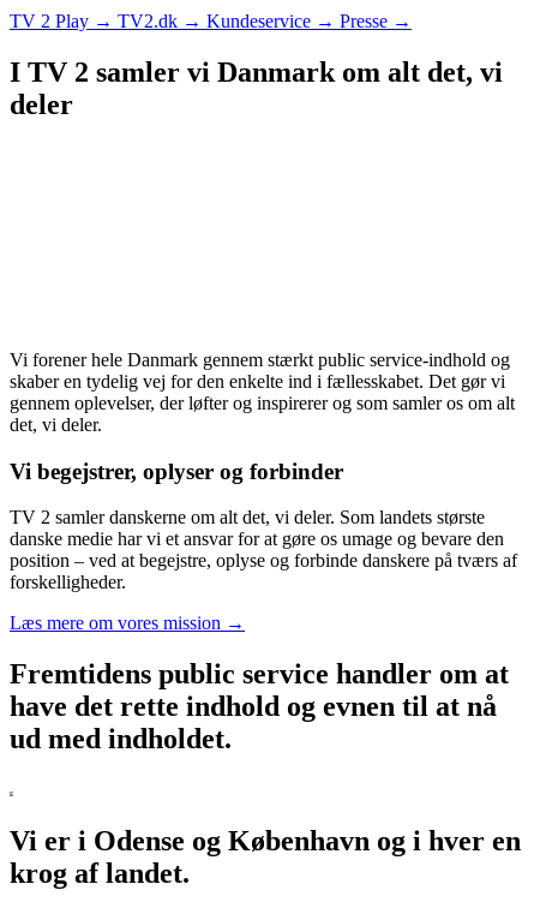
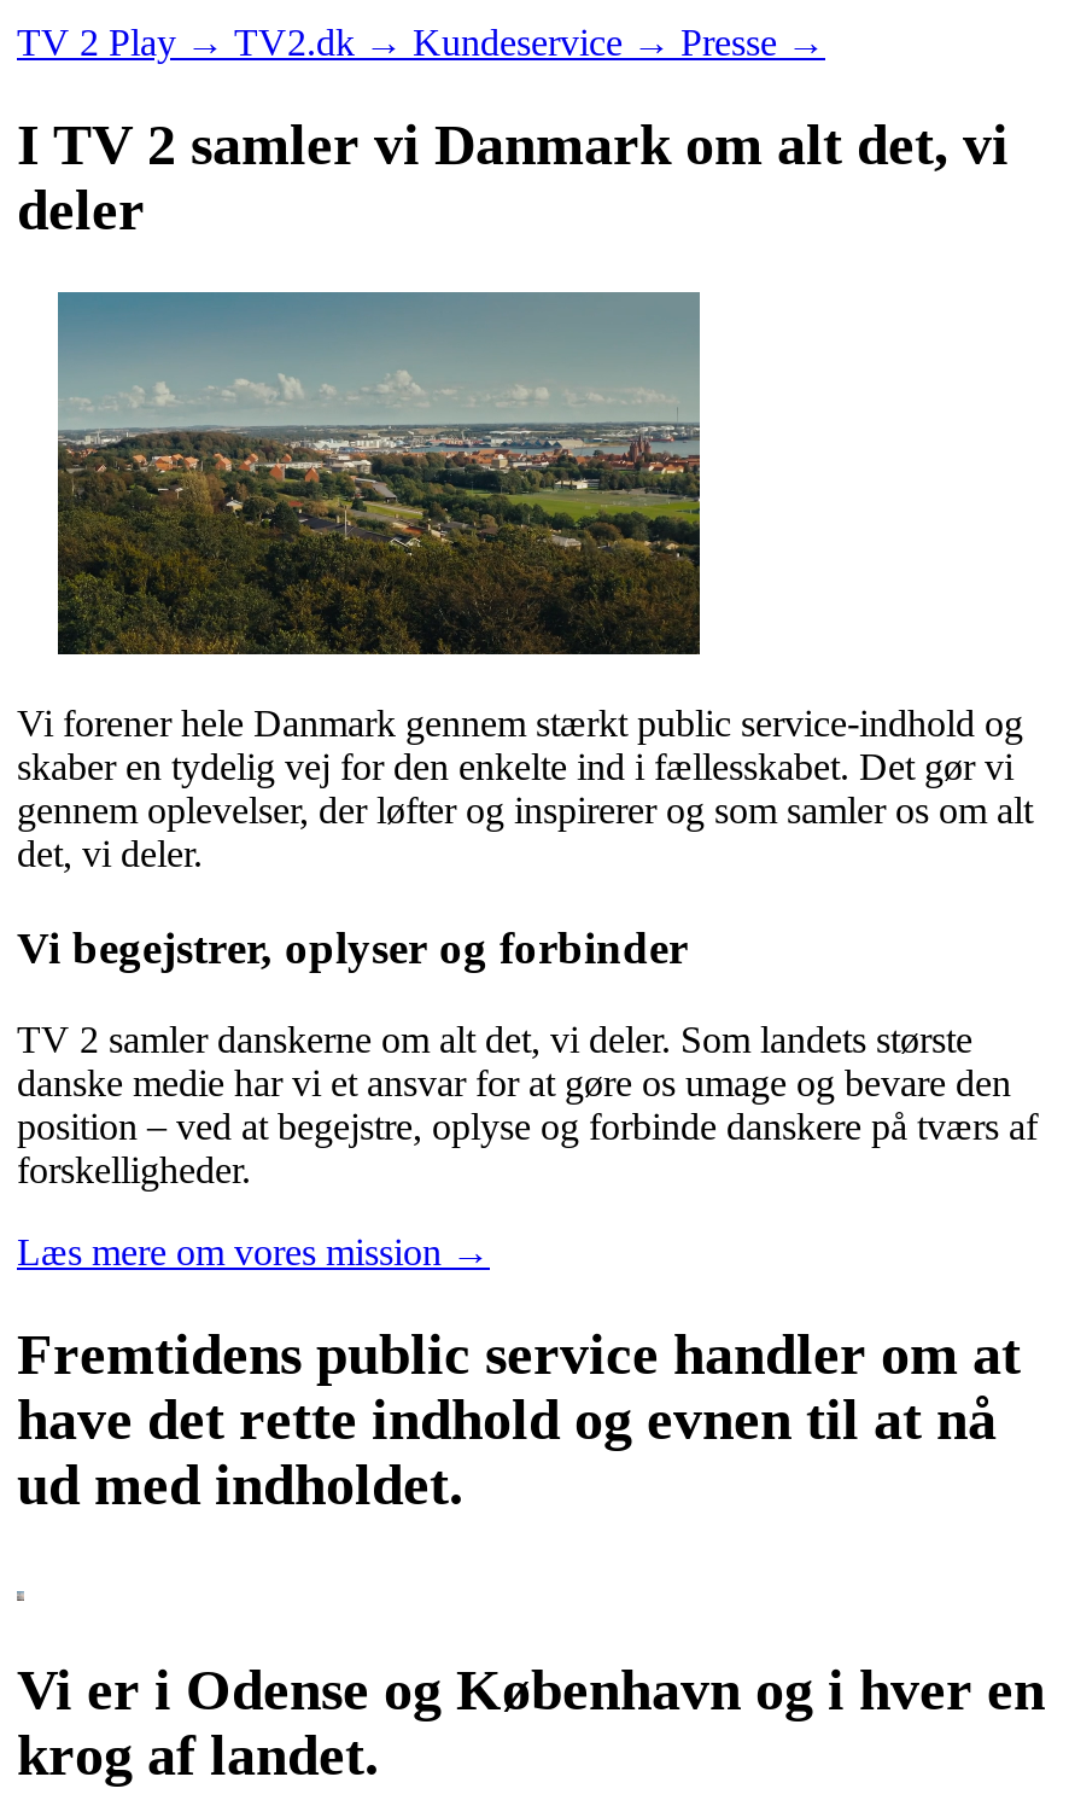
+ [image]
